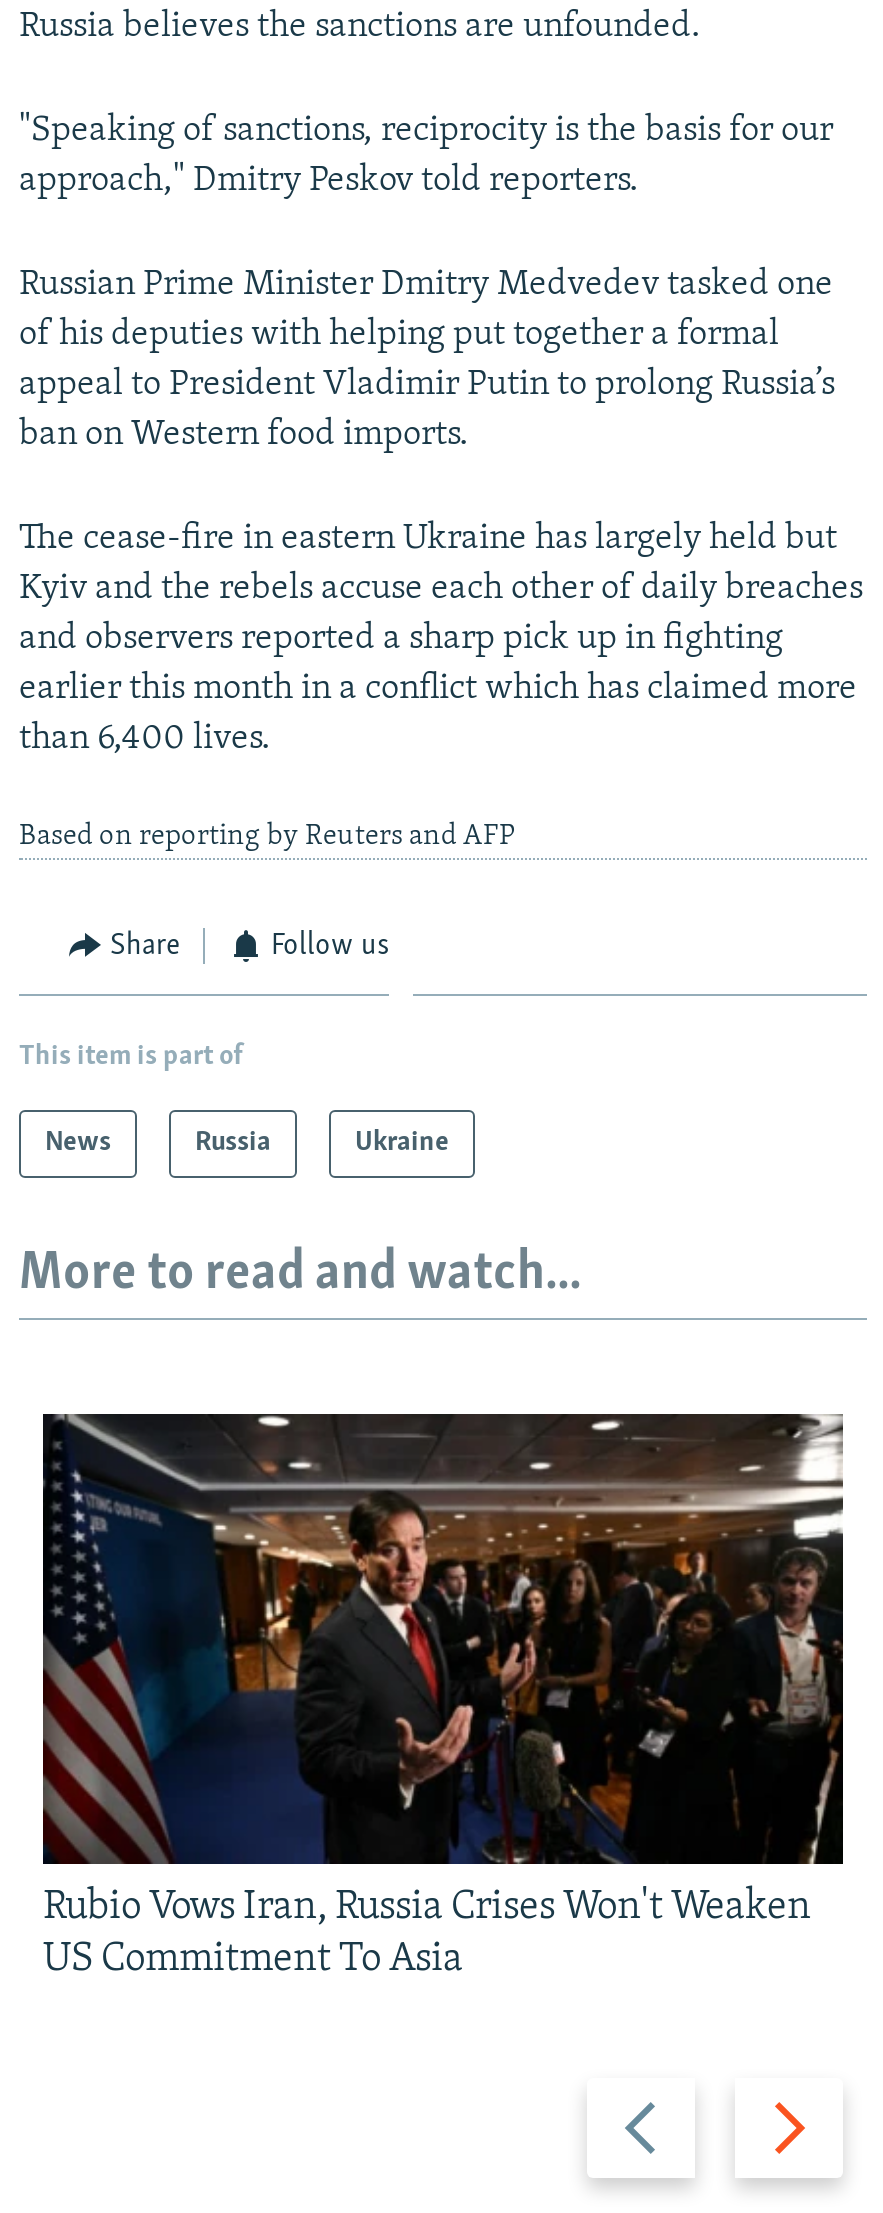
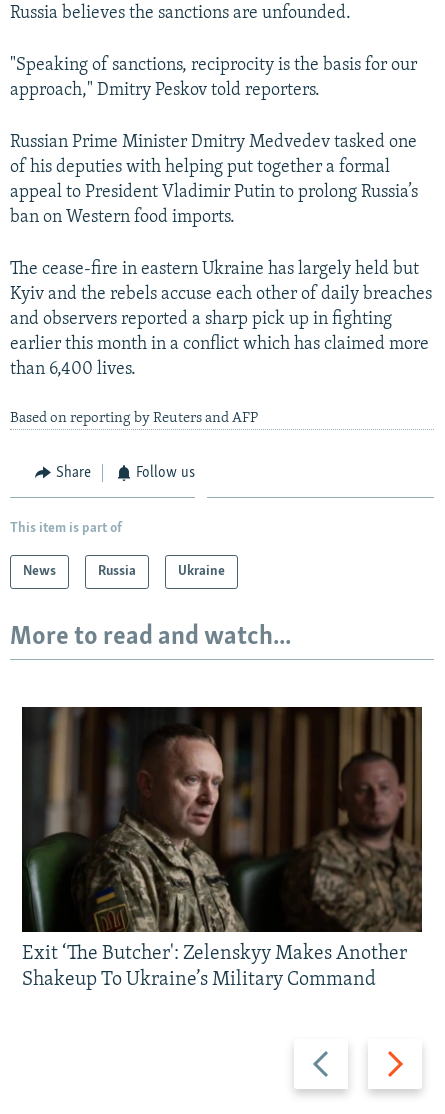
- [image]
- Rubio Vows Iran, Russia Crises Won't Weaken
- US Commitment To Asia
+ [image]
+ Exit ‘The Butcher': Zelenskyy Makes Another
+ Shakeup To Ukraine’s Military Command
